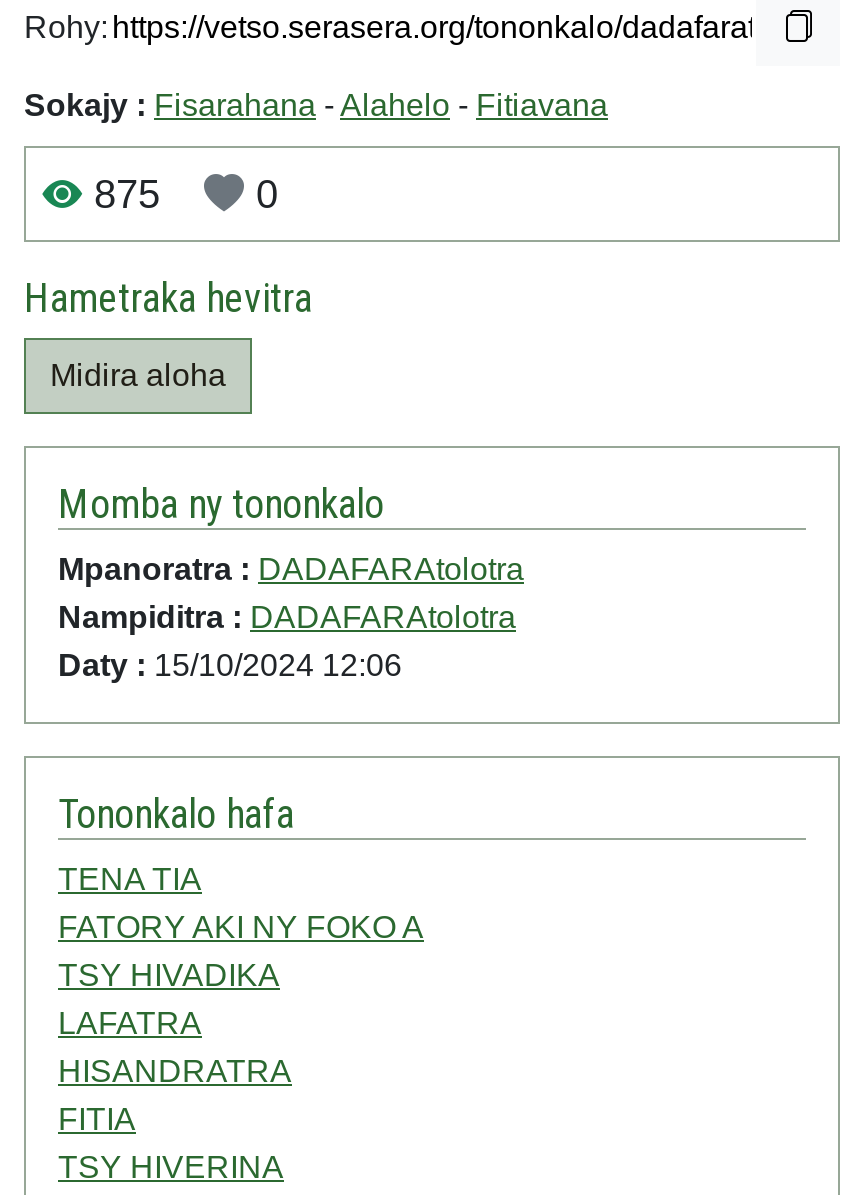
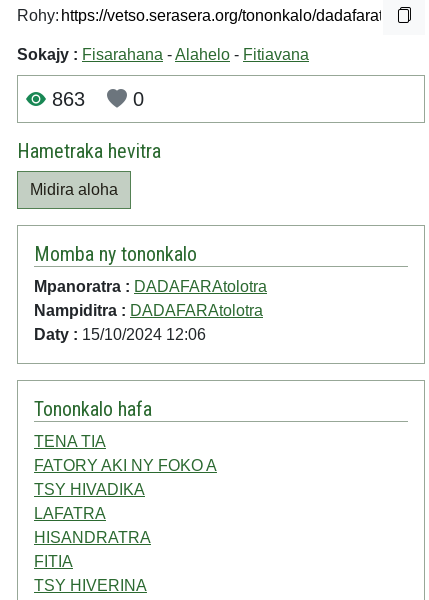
- 875 0
+ 863 0
